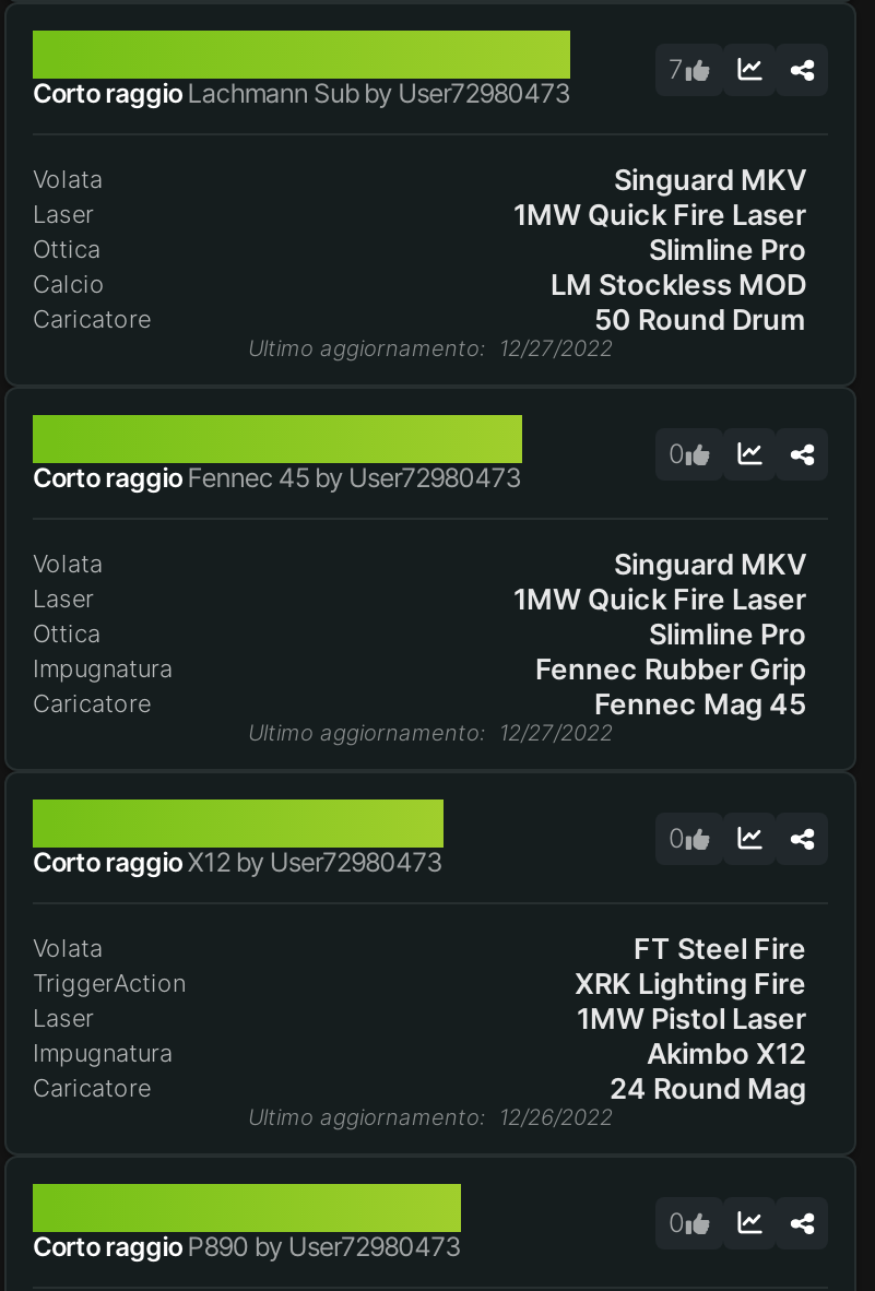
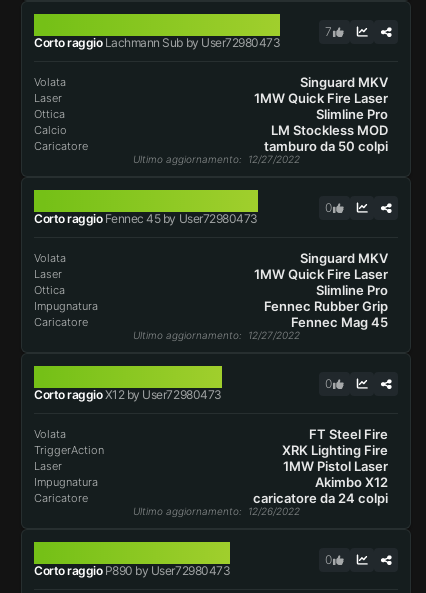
- 50 Round Drum
+ tamburo da 50 colpi

- 24 Round Mag
+ caricatore da 24 colpi
